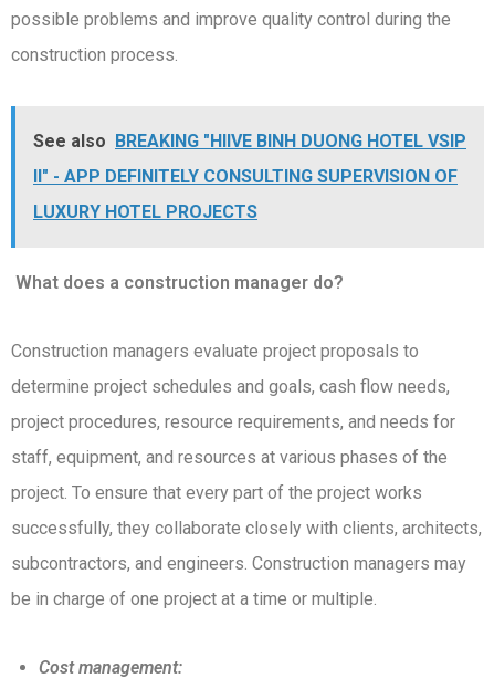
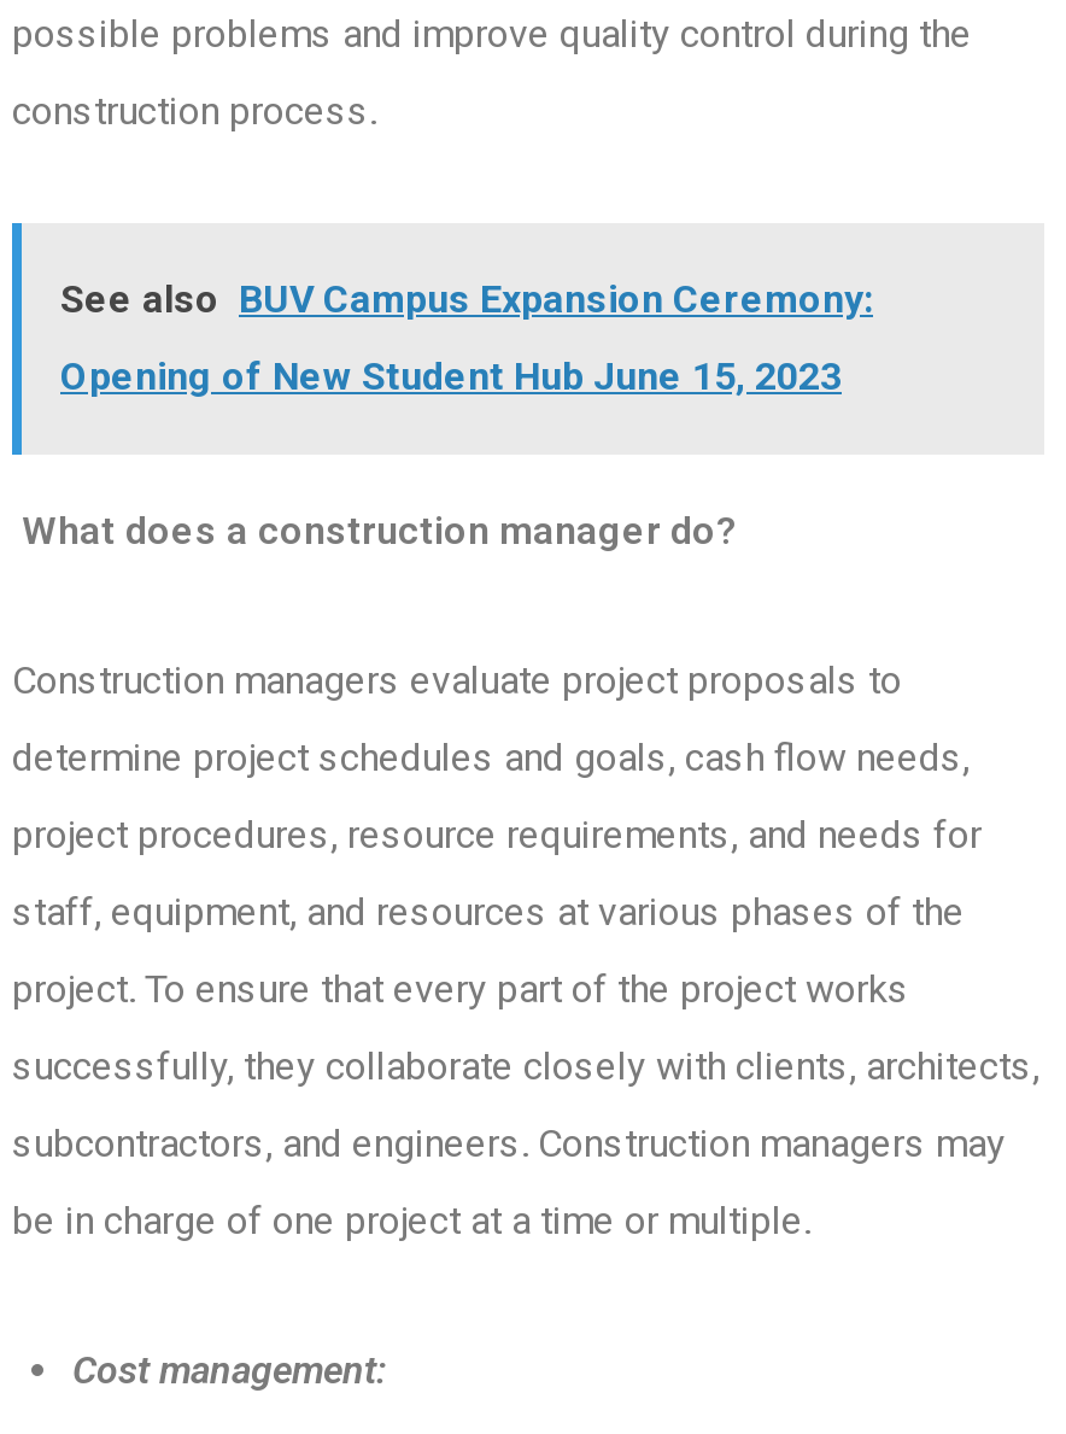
- See also BREAKING "HIIVE BINH DUONG HOTEL VSIP
- II" - APP DEFINITELY CONSULTING SUPERVISION OF
- LUXURY HOTEL PROJECTS
+ See also BUV Campus Expansion Ceremony:
+ Opening of New Student Hub June 15, 2023
